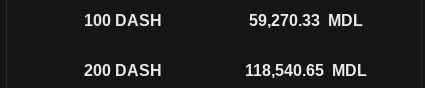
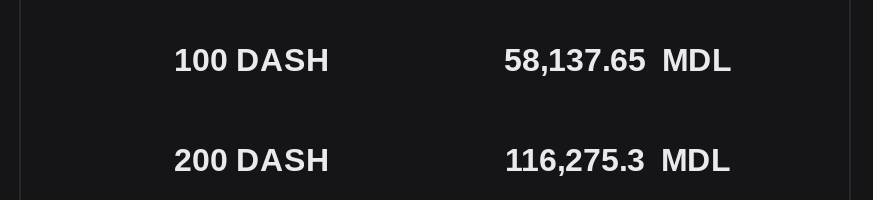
- 59,270.33 MDL
+ 58,137.65 MDL

- 118,540.65 MDL
+ 116,275.3 MDL
